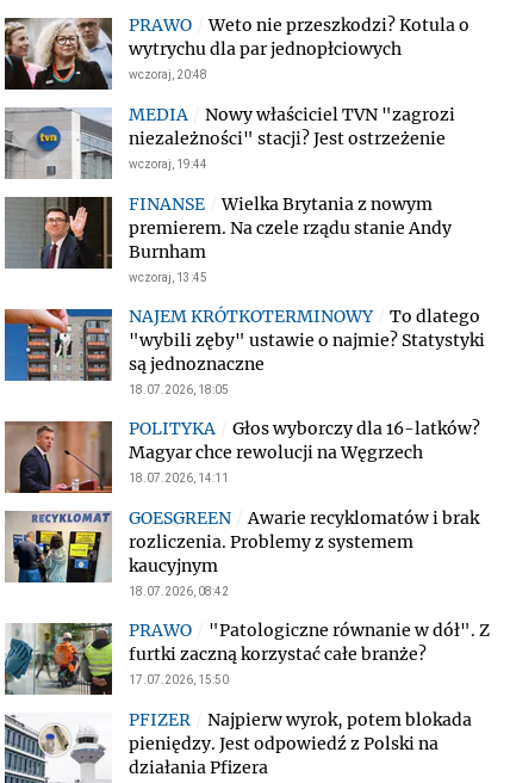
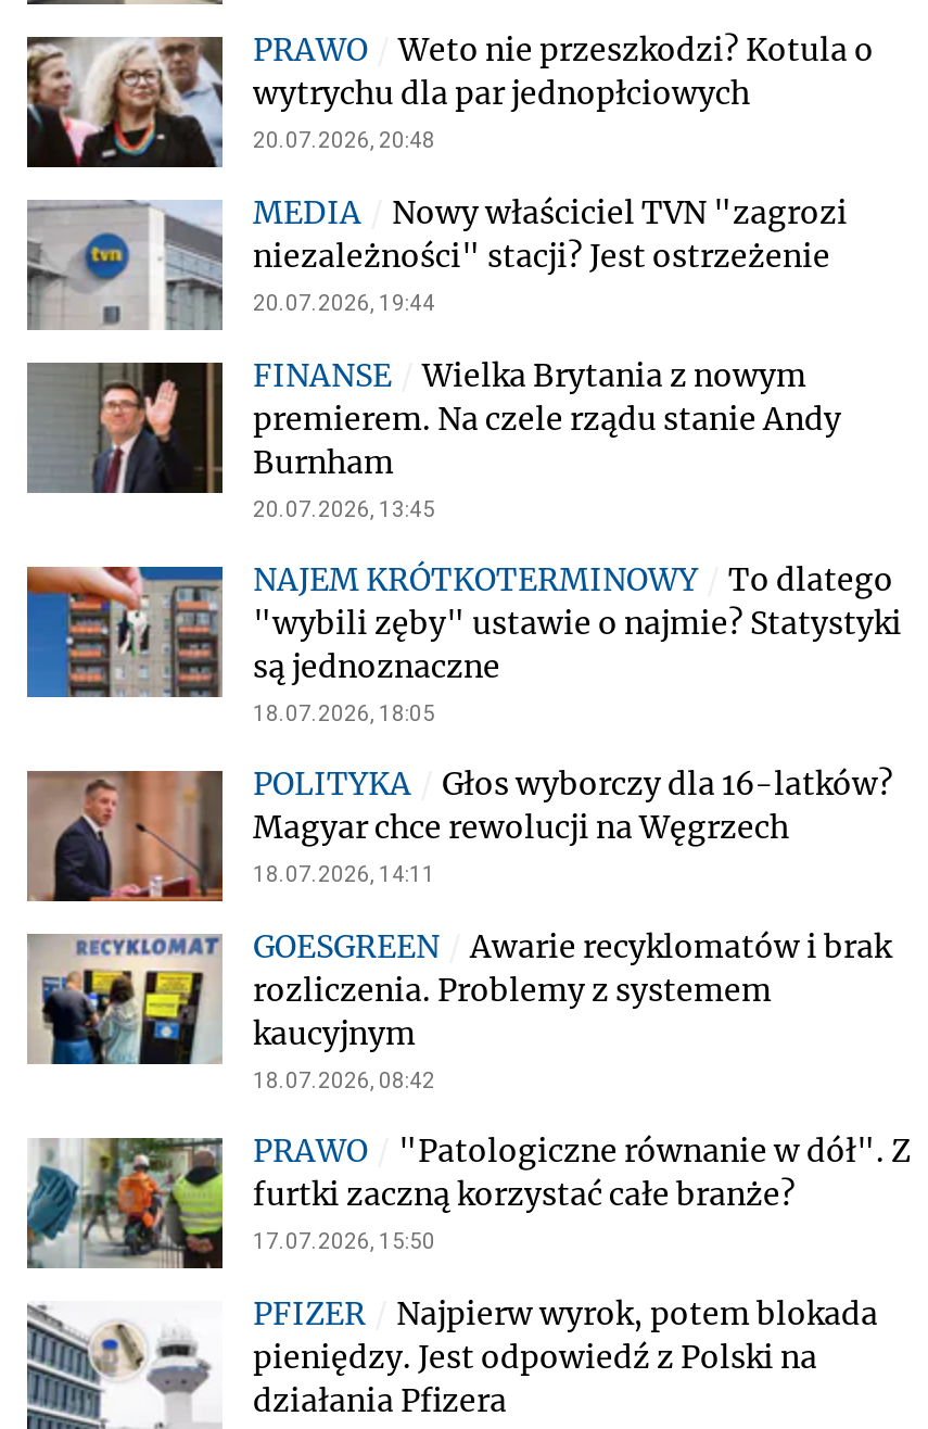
- wczoraj, 20:48
+ 20.07.2026, 20:48

- wczoraj, 19:44
+ 20.07.2026, 19:44

- wczoraj, 13:45
+ 20.07.2026, 13:45
